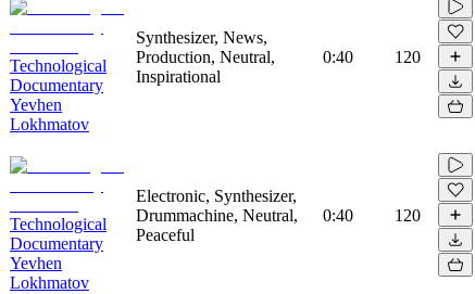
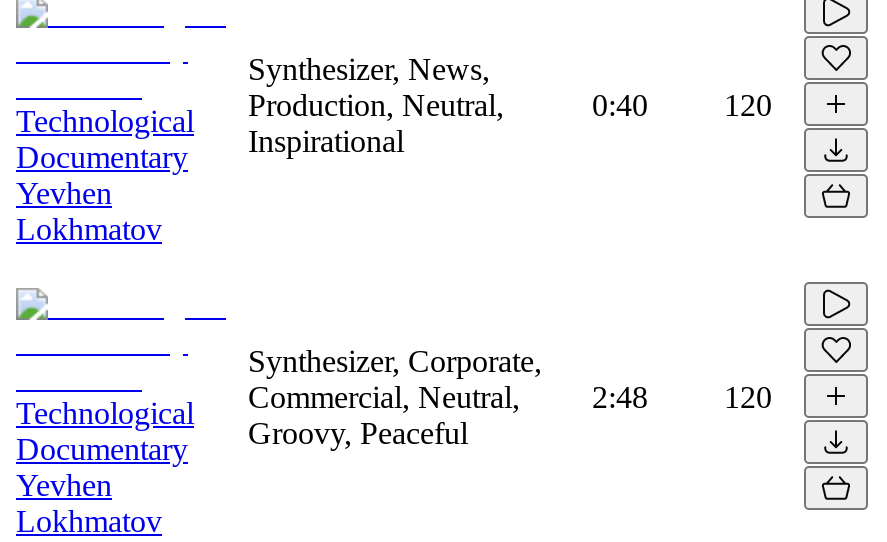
- Electronic, Synthesizer,
- Drummachine, Neutral,
- Peaceful
+ Synthesizer, Corporate,
+ Commercial, Neutral,
+ Groovy, Peaceful

- 0:40
+ 2:48
